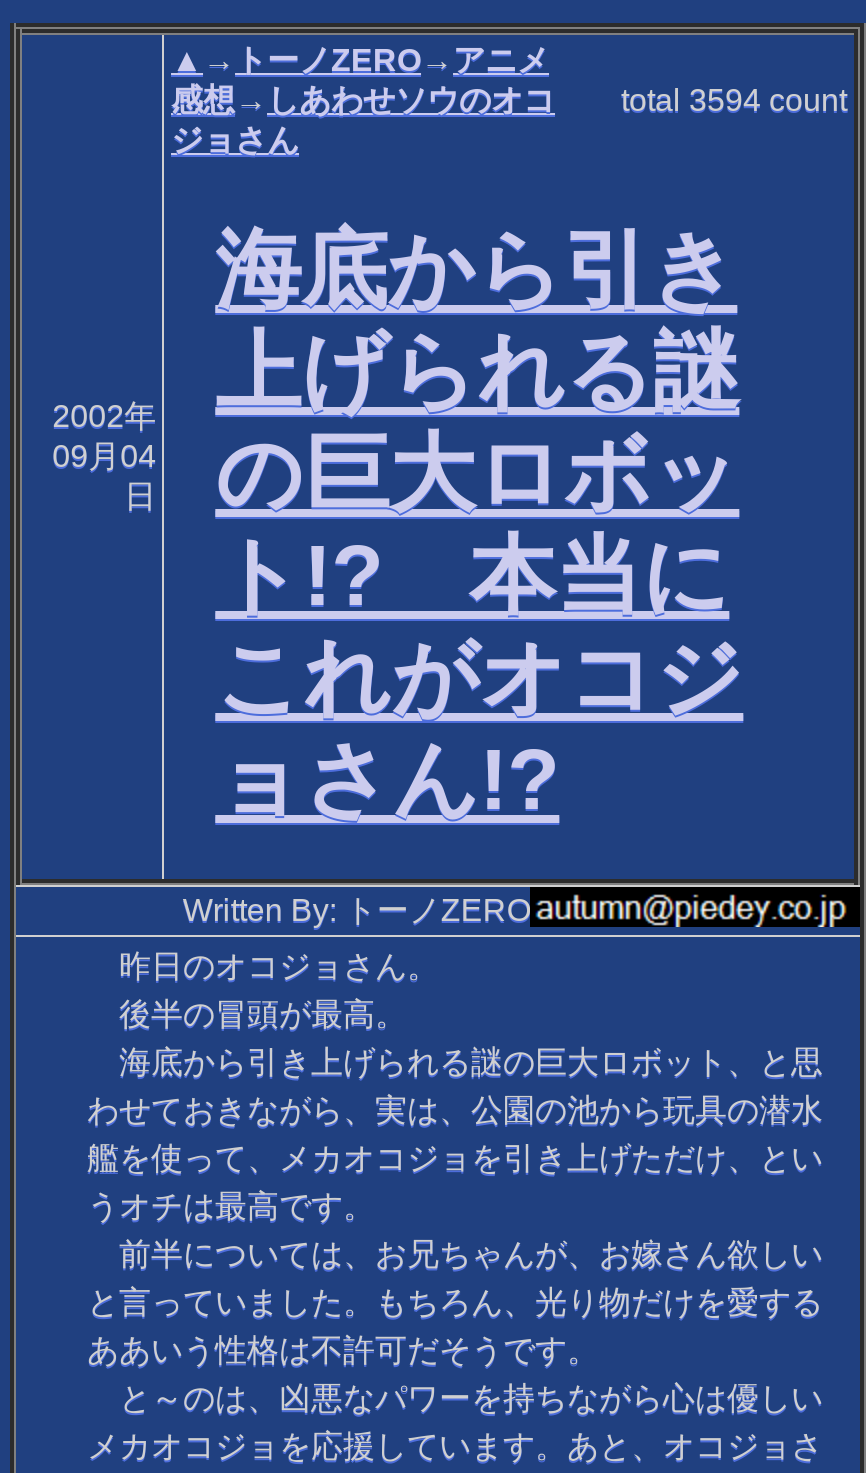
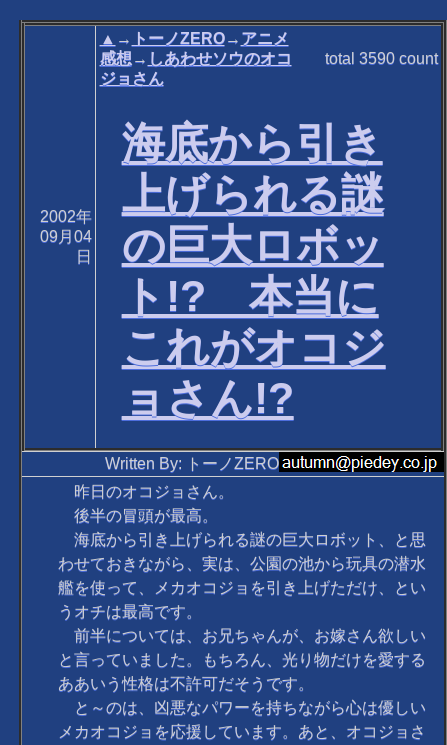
- total 3594 count
+ total 3590 count
